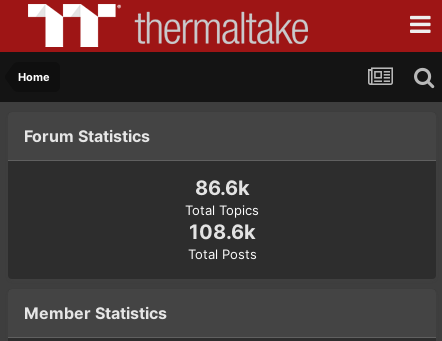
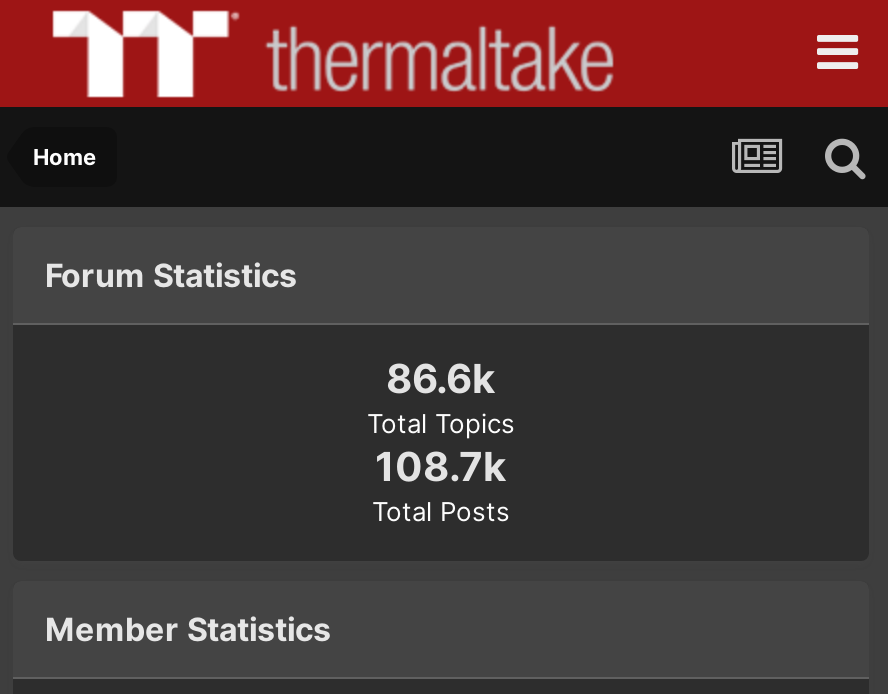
- 108.6k
+ 108.7k
